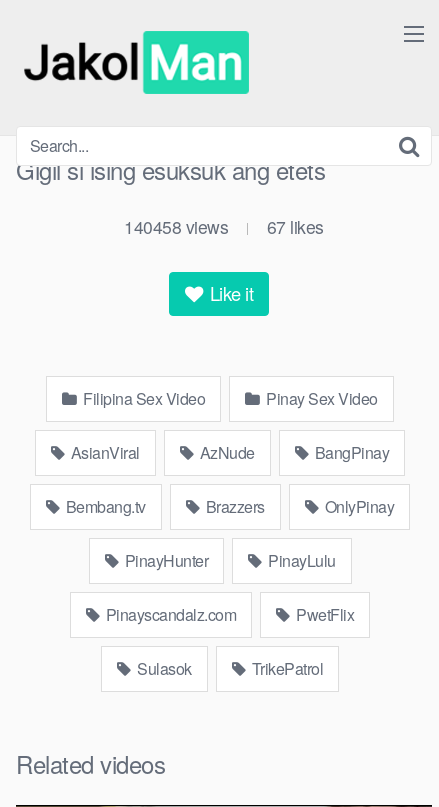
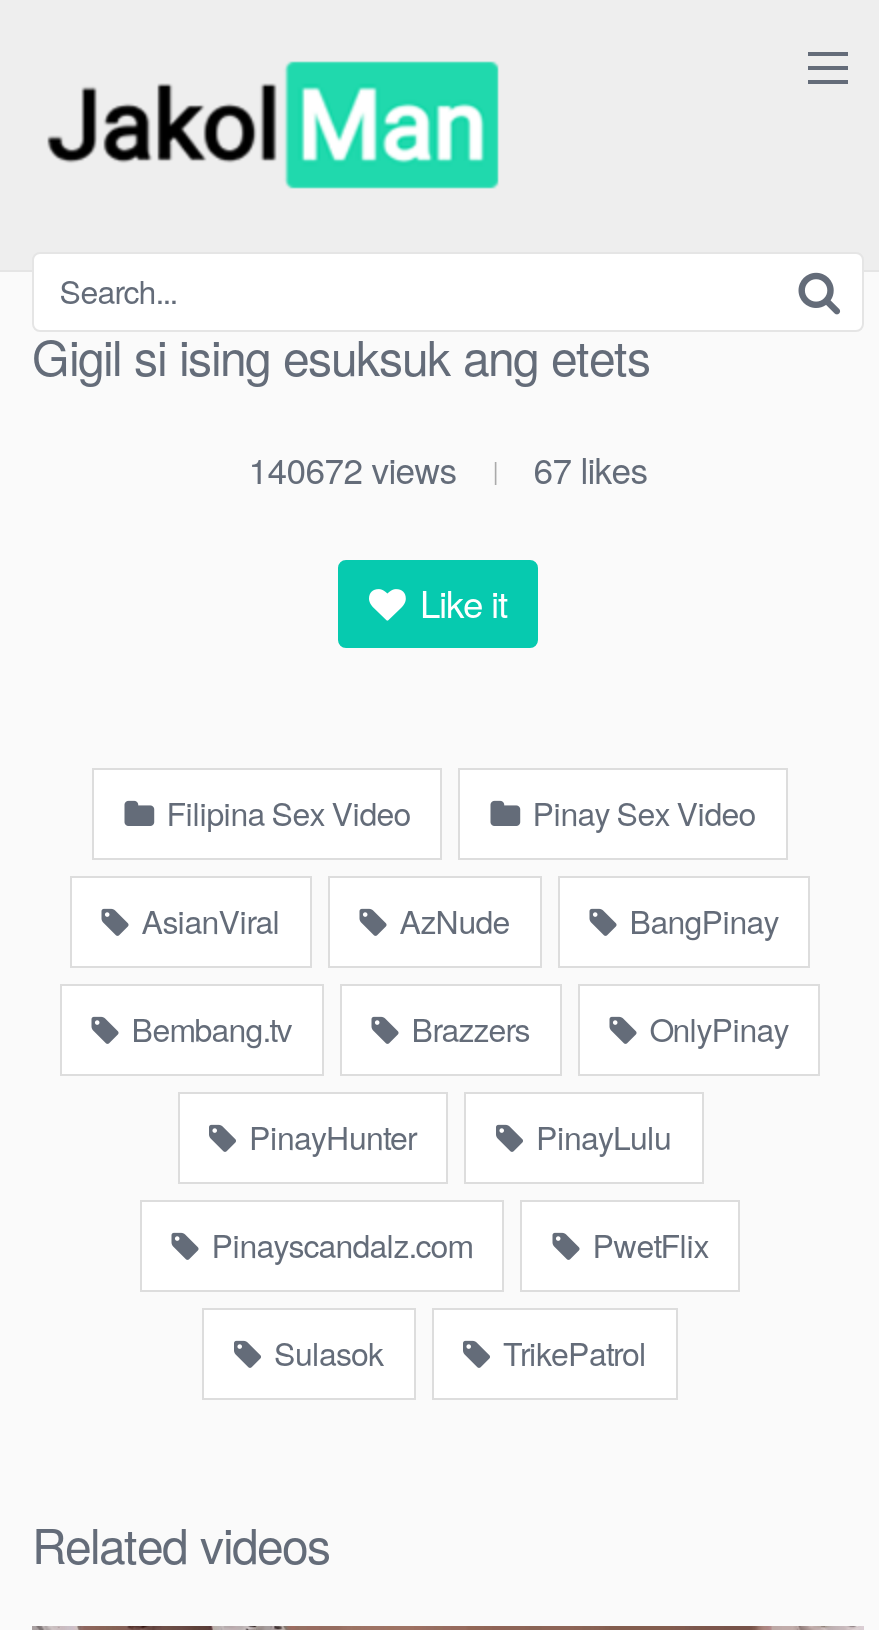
- 140458 views
+ 140672 views
